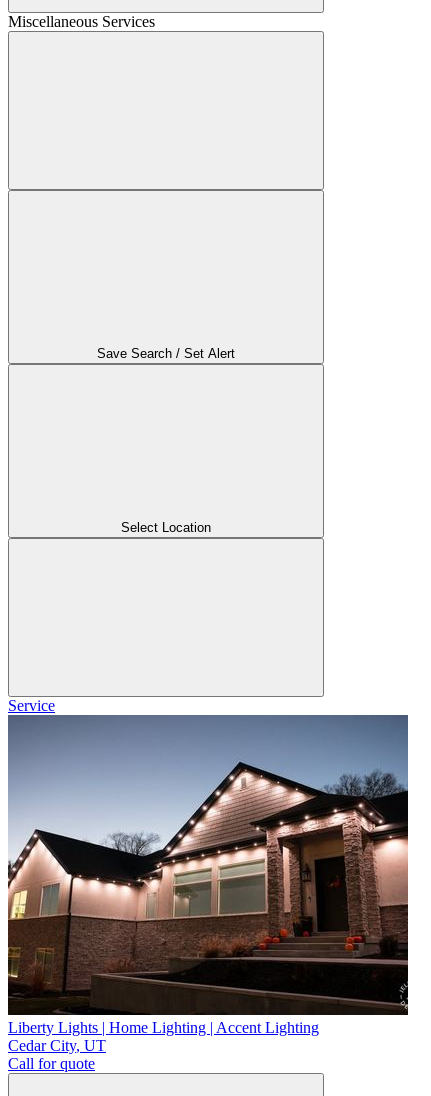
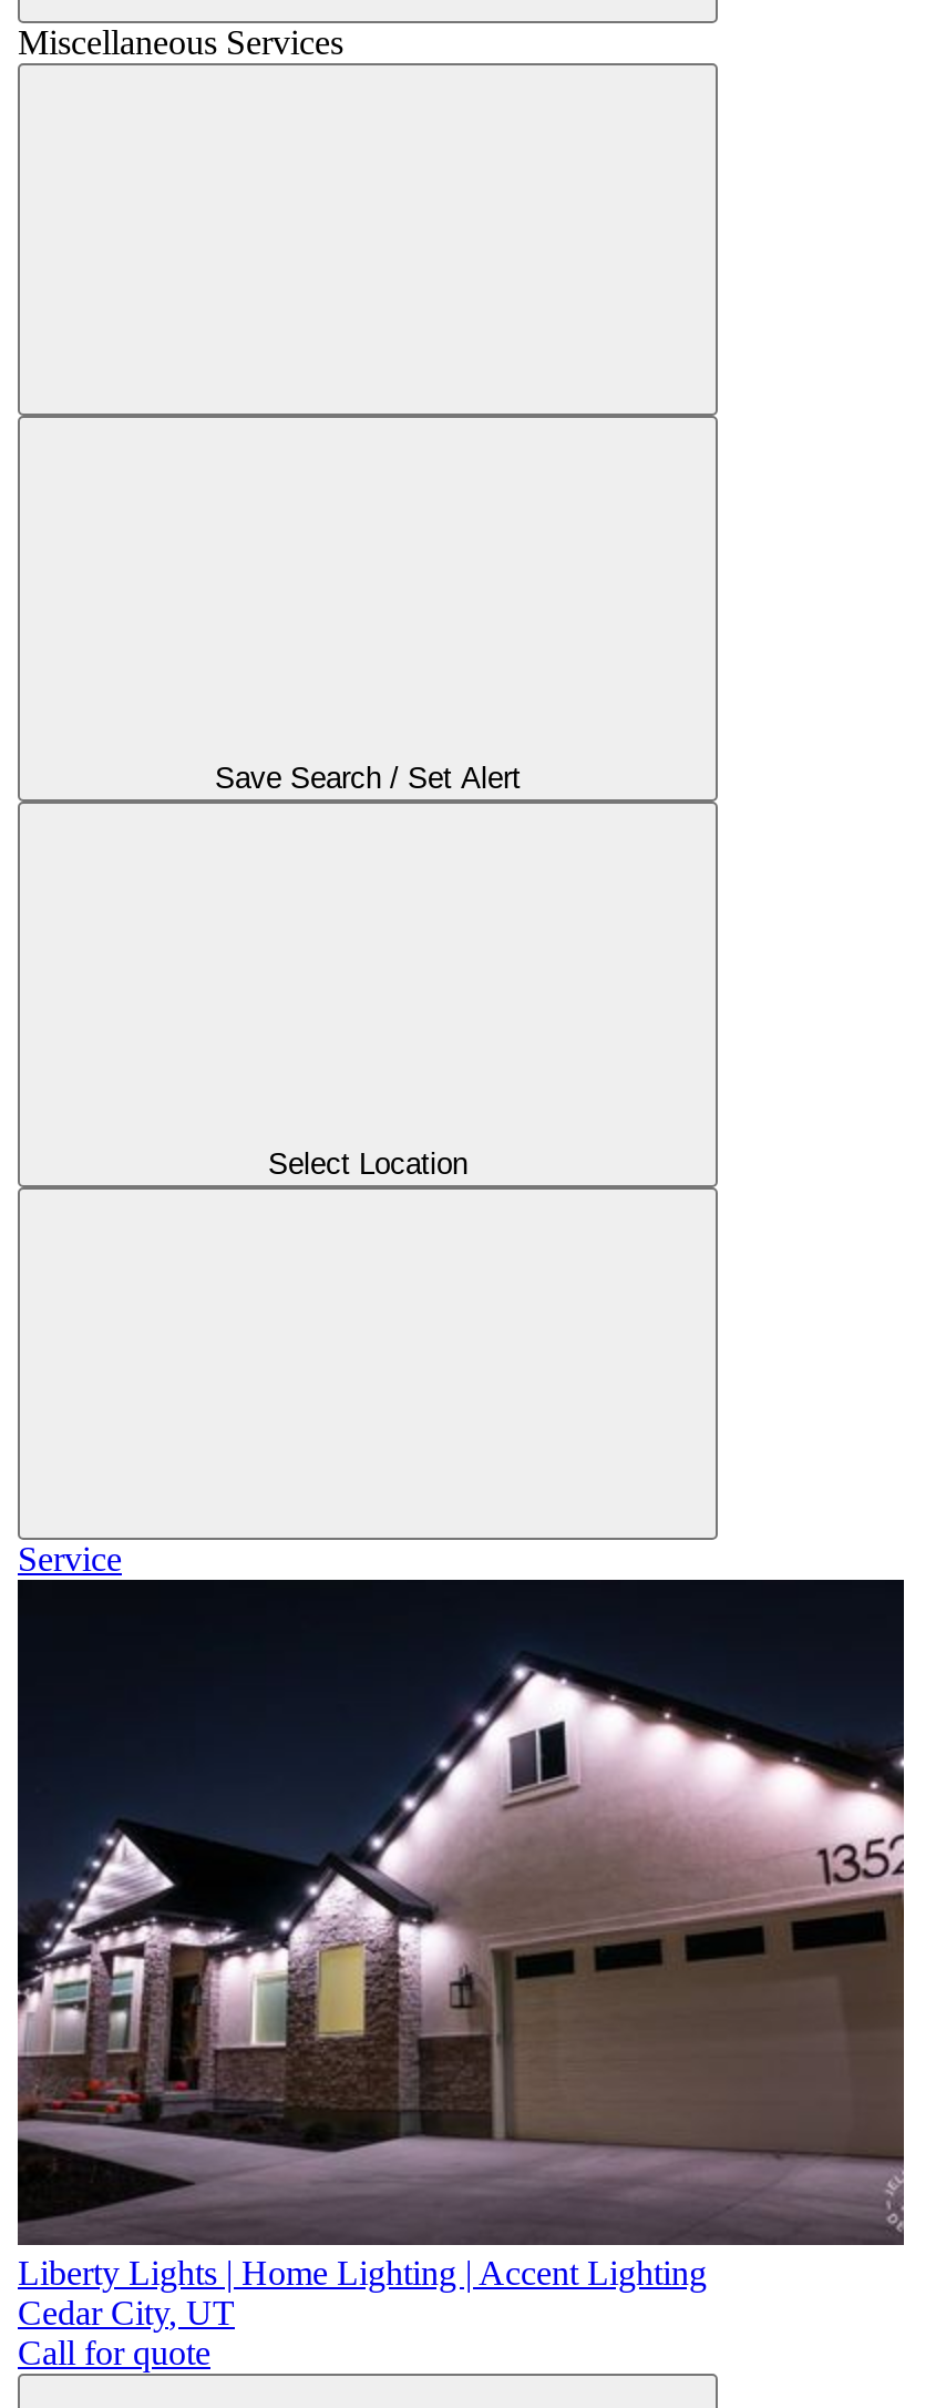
- [image]
+ [image]
